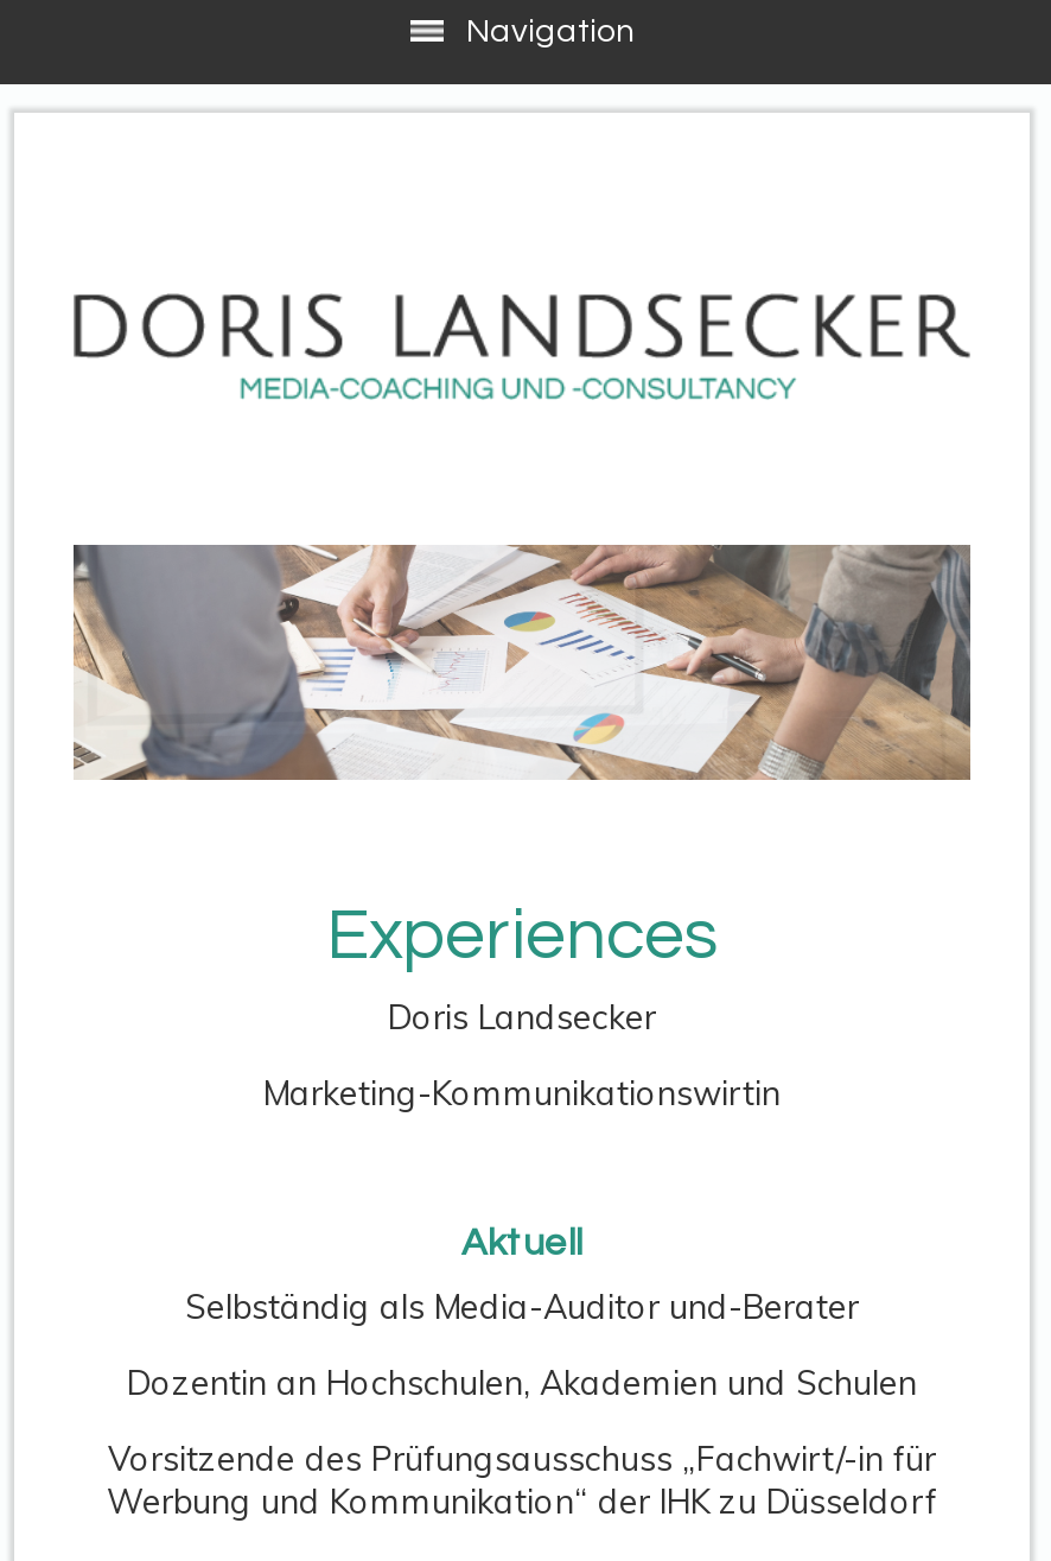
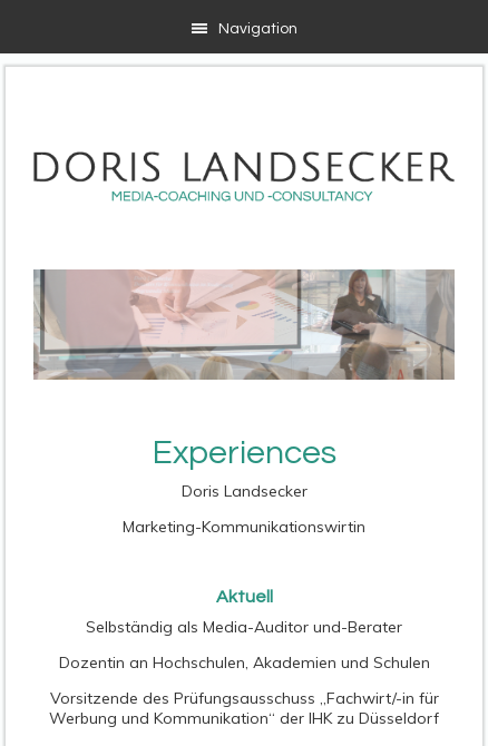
- [image]
+ [image]
